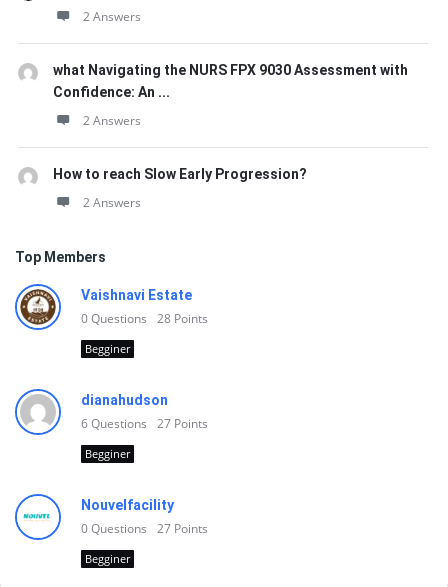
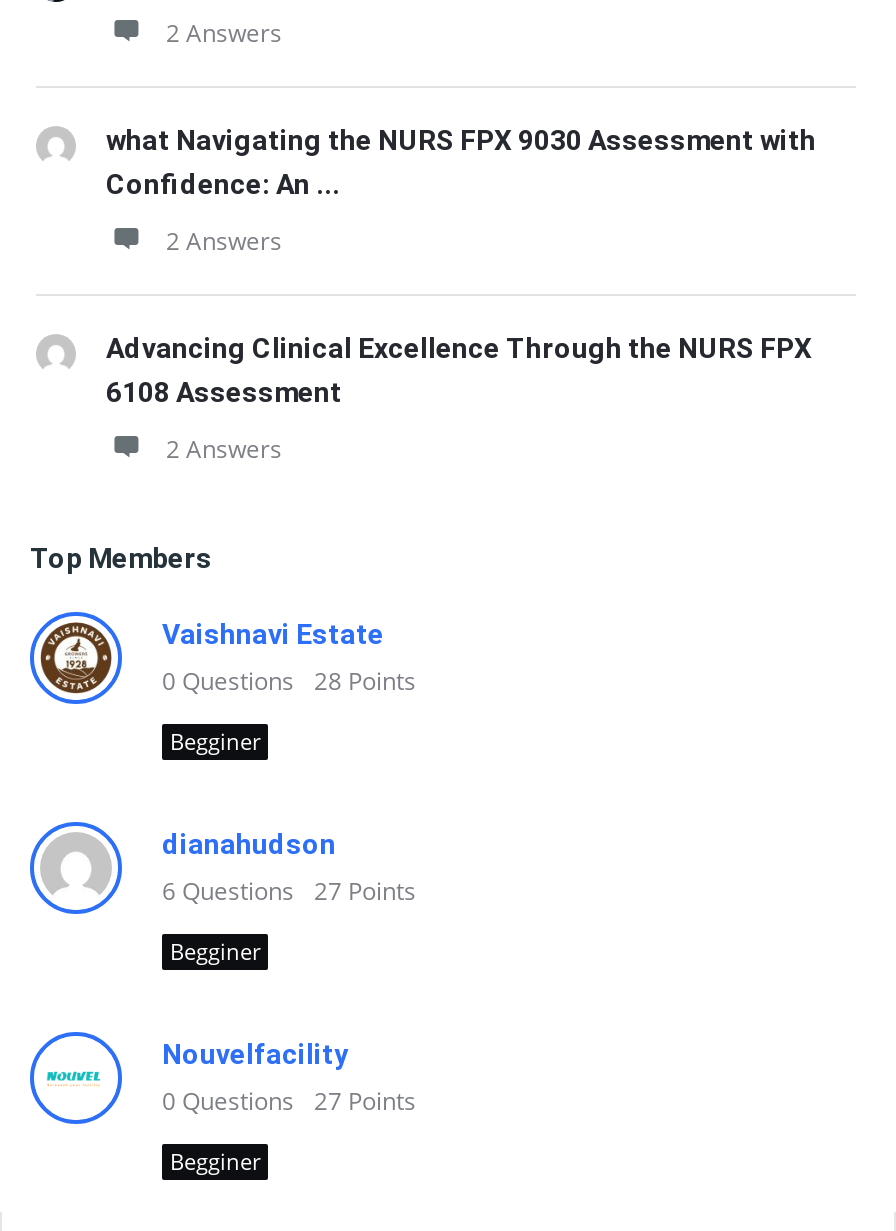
- How to reach Slow Early Progression?
+ Advancing Clinical Excellence Through the NURS FPX
+ 6108 Assessment
